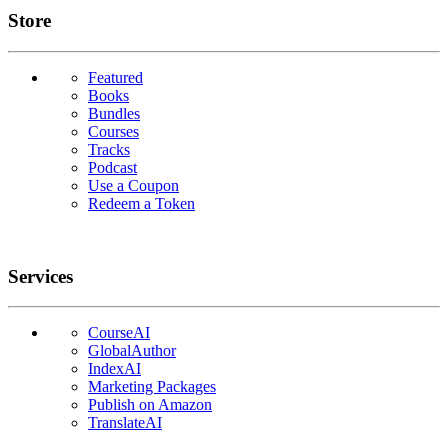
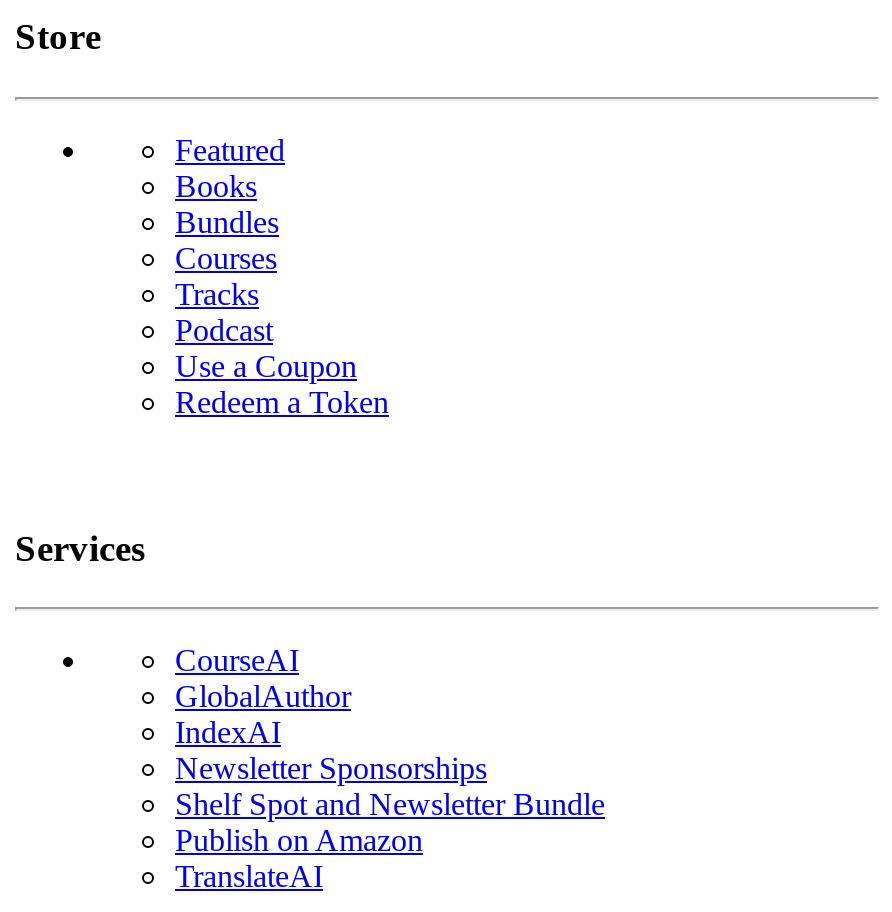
- Marketing Packages
+ Newsletter Sponsorships
+ Shelf Spot and Newsletter Bundle
